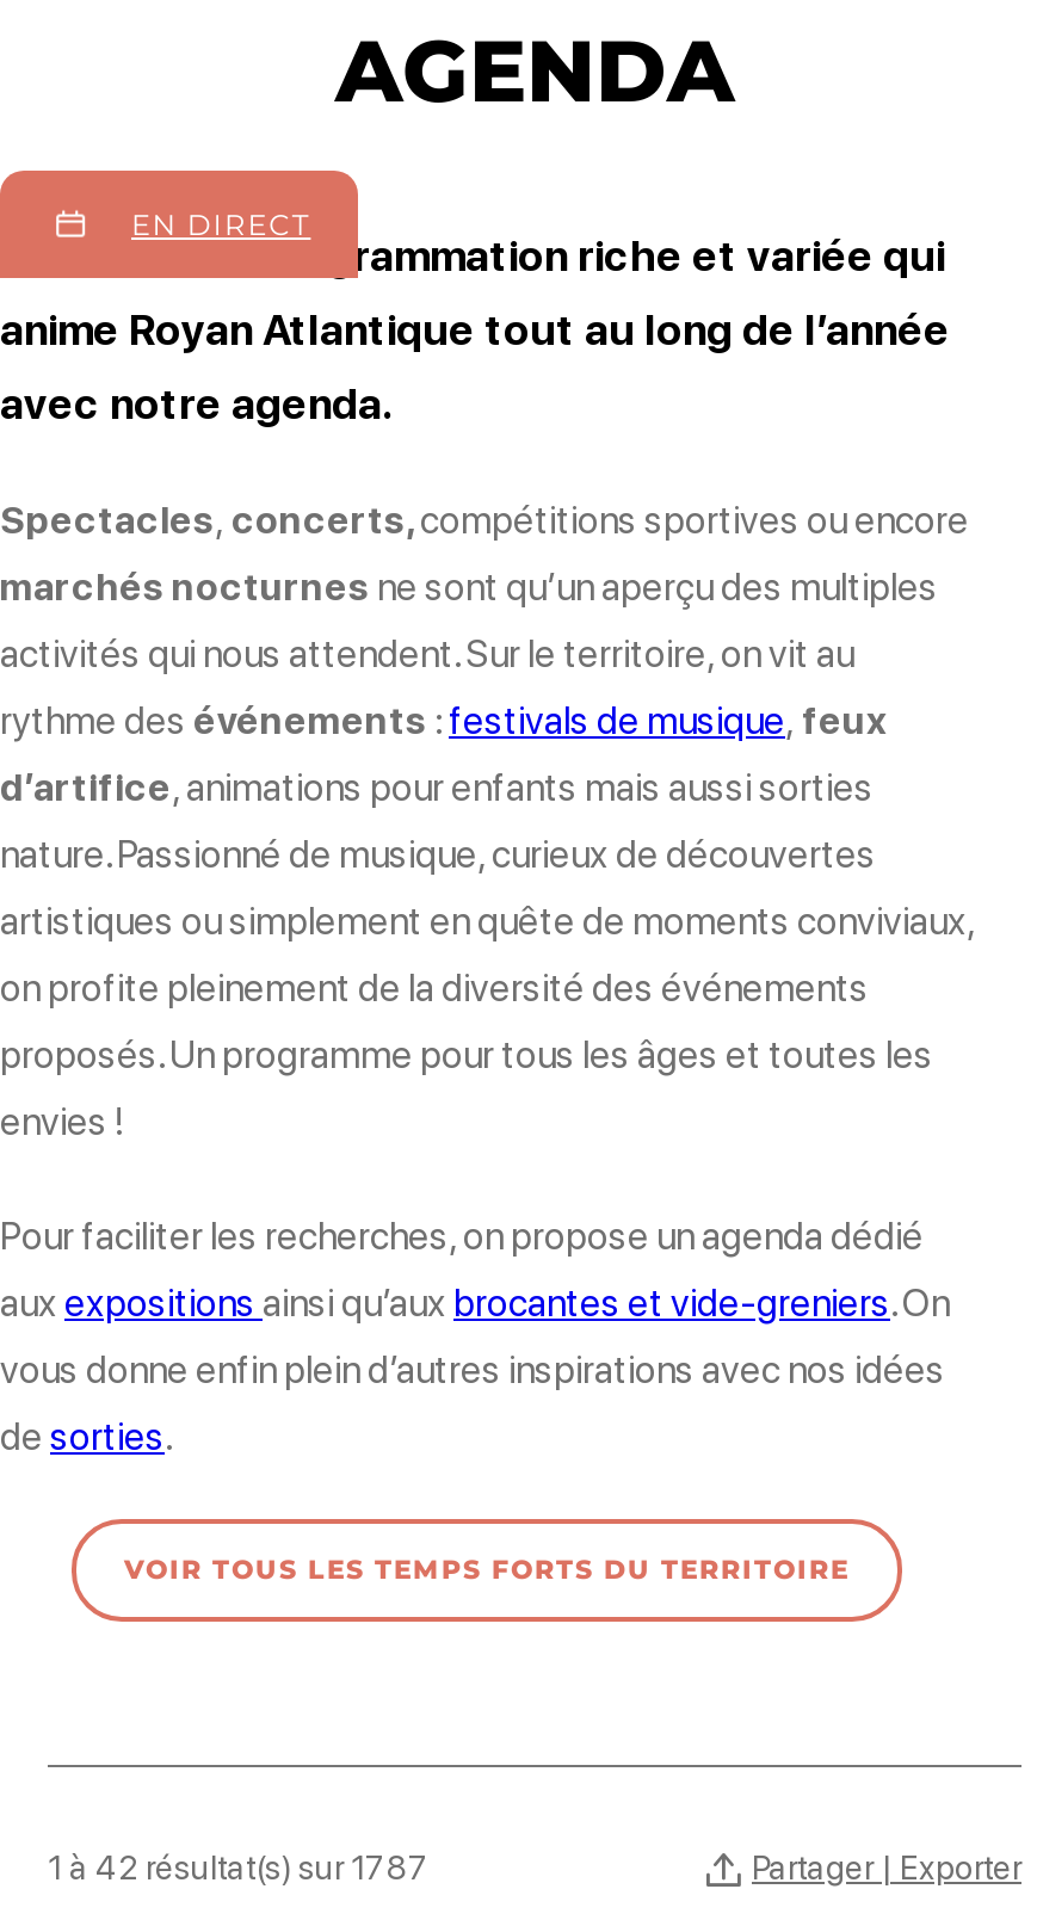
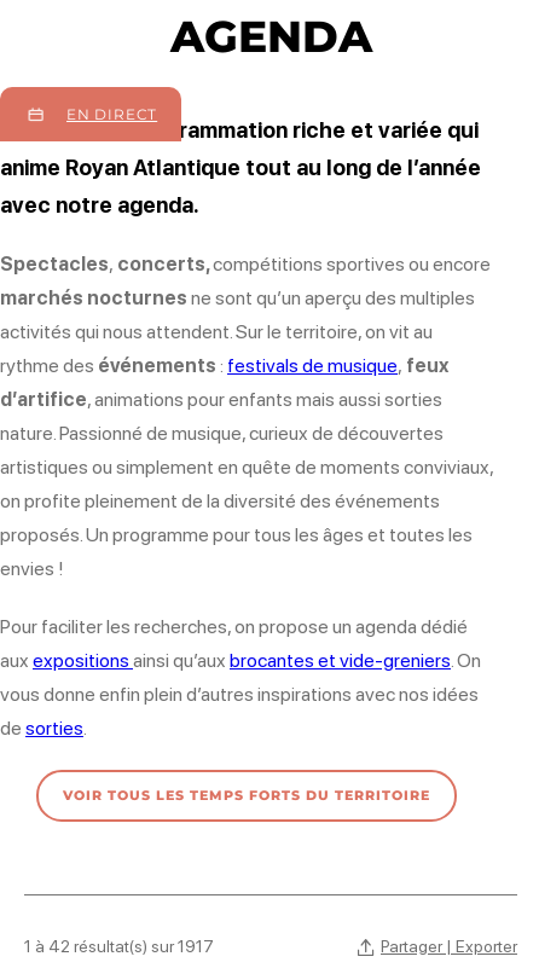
- 1 à 42 résultat(s) sur 1787
+ 1 à 42 résultat(s) sur 1917
